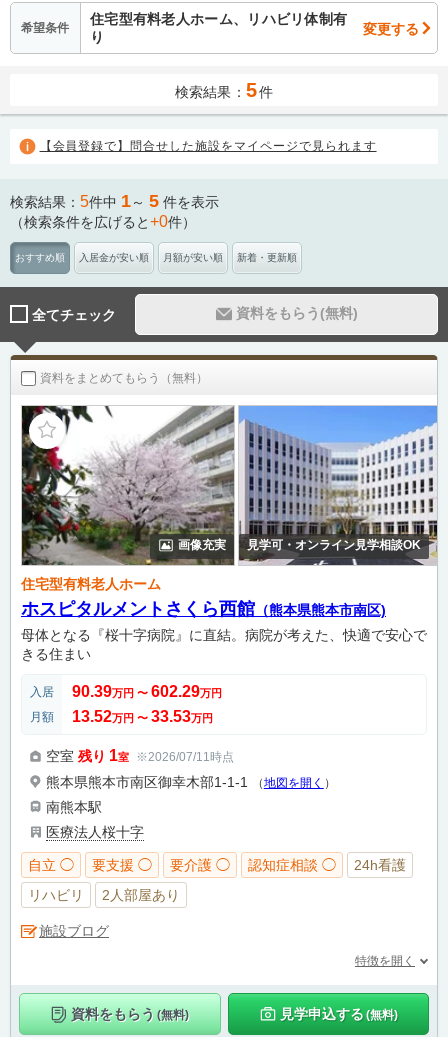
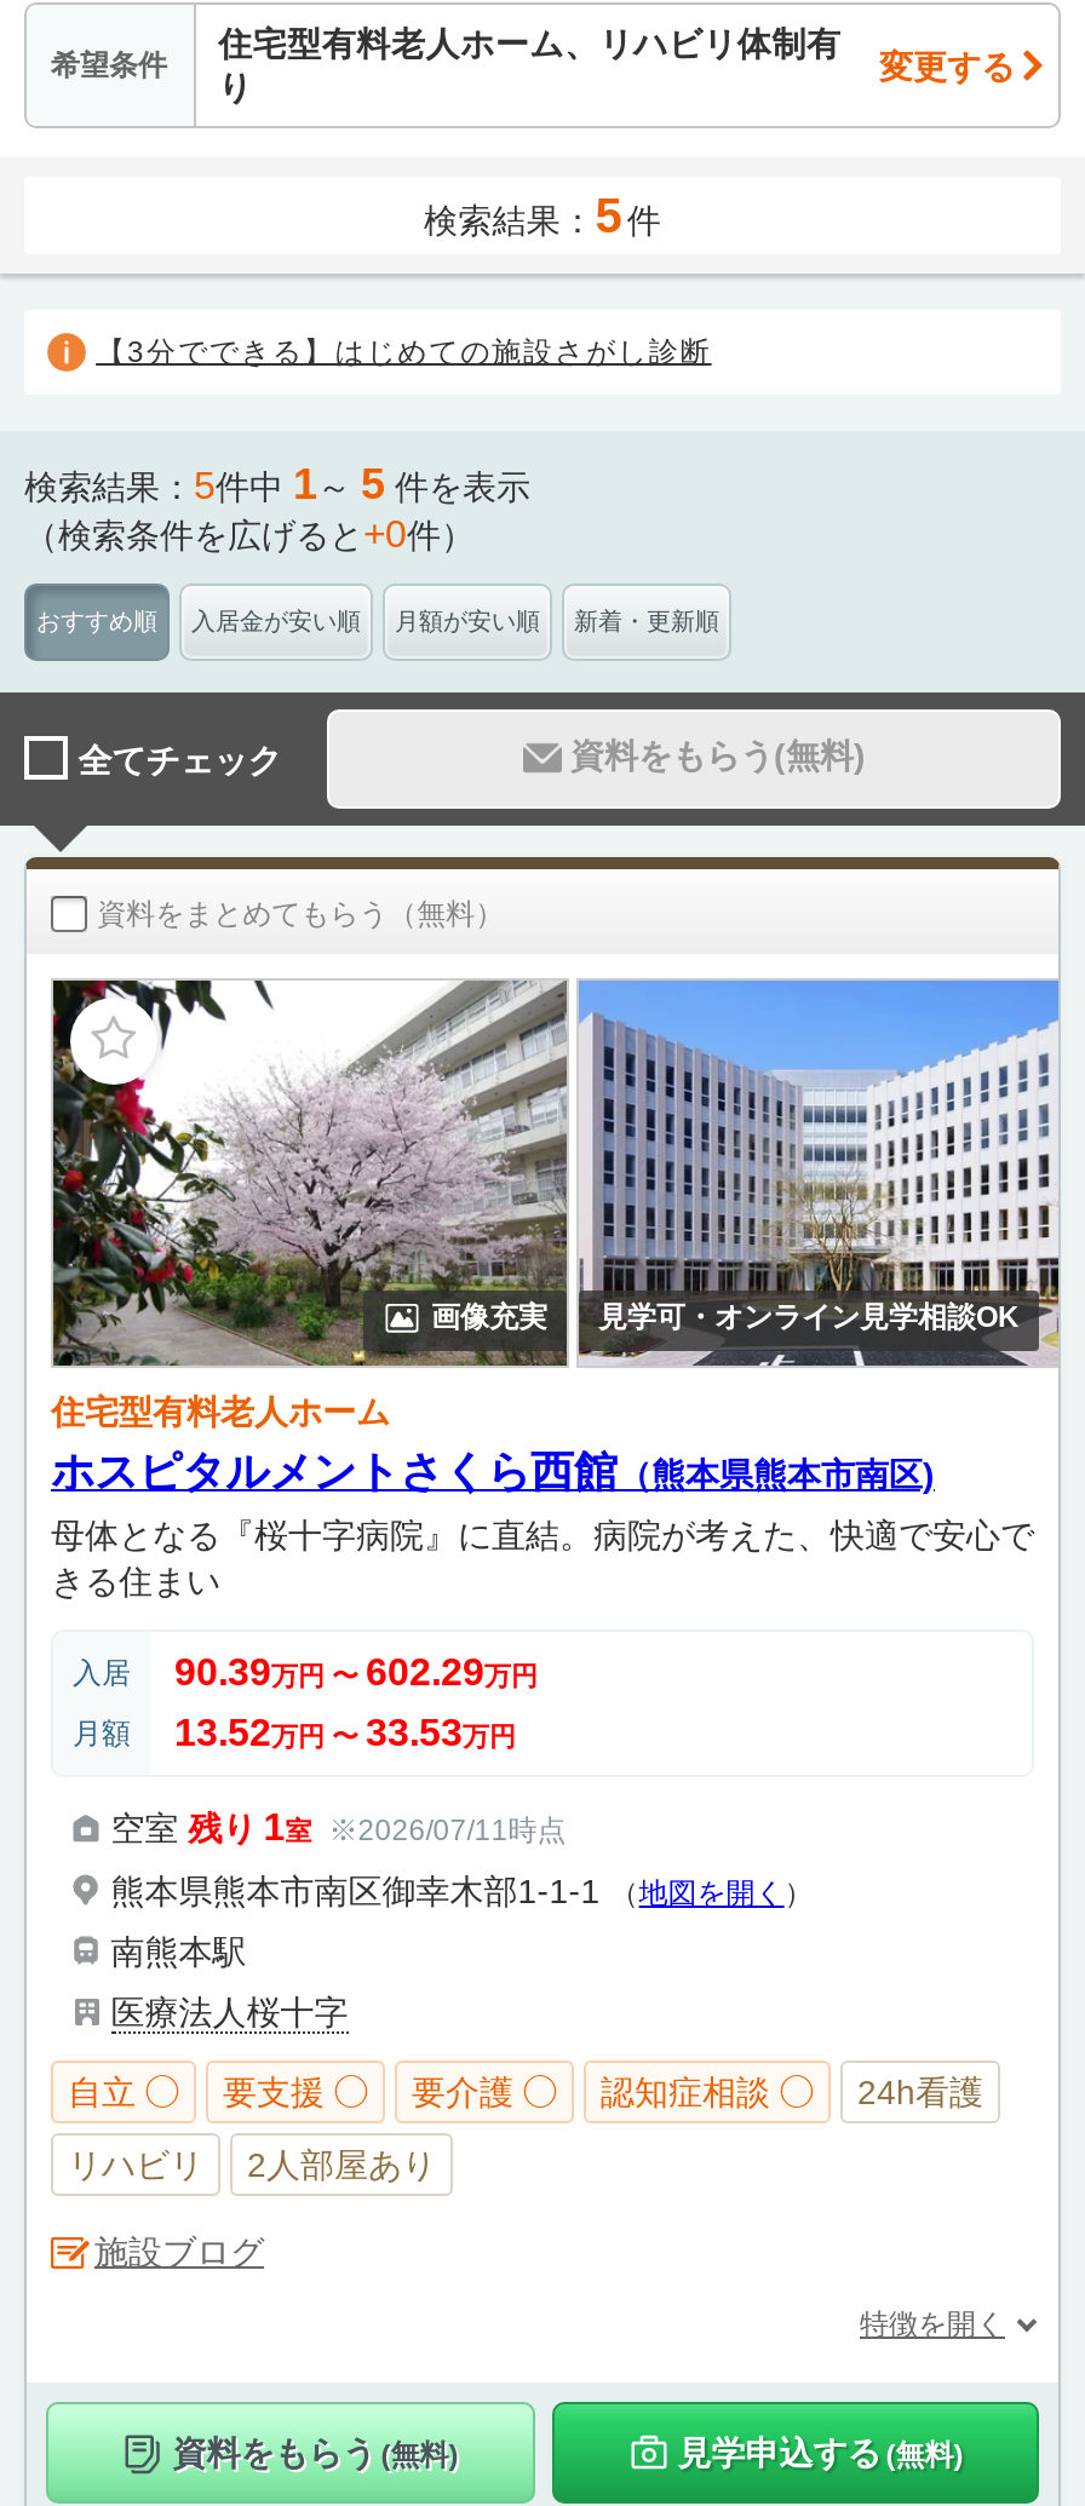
- 【会員登録で】問合せした施設をマイページで見られます
+ 【3分でできる】はじめての施設さがし診断
